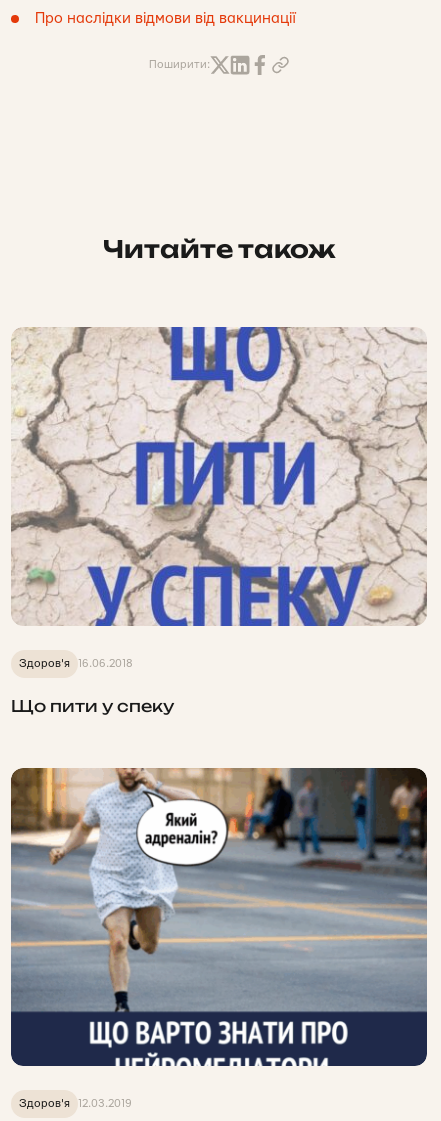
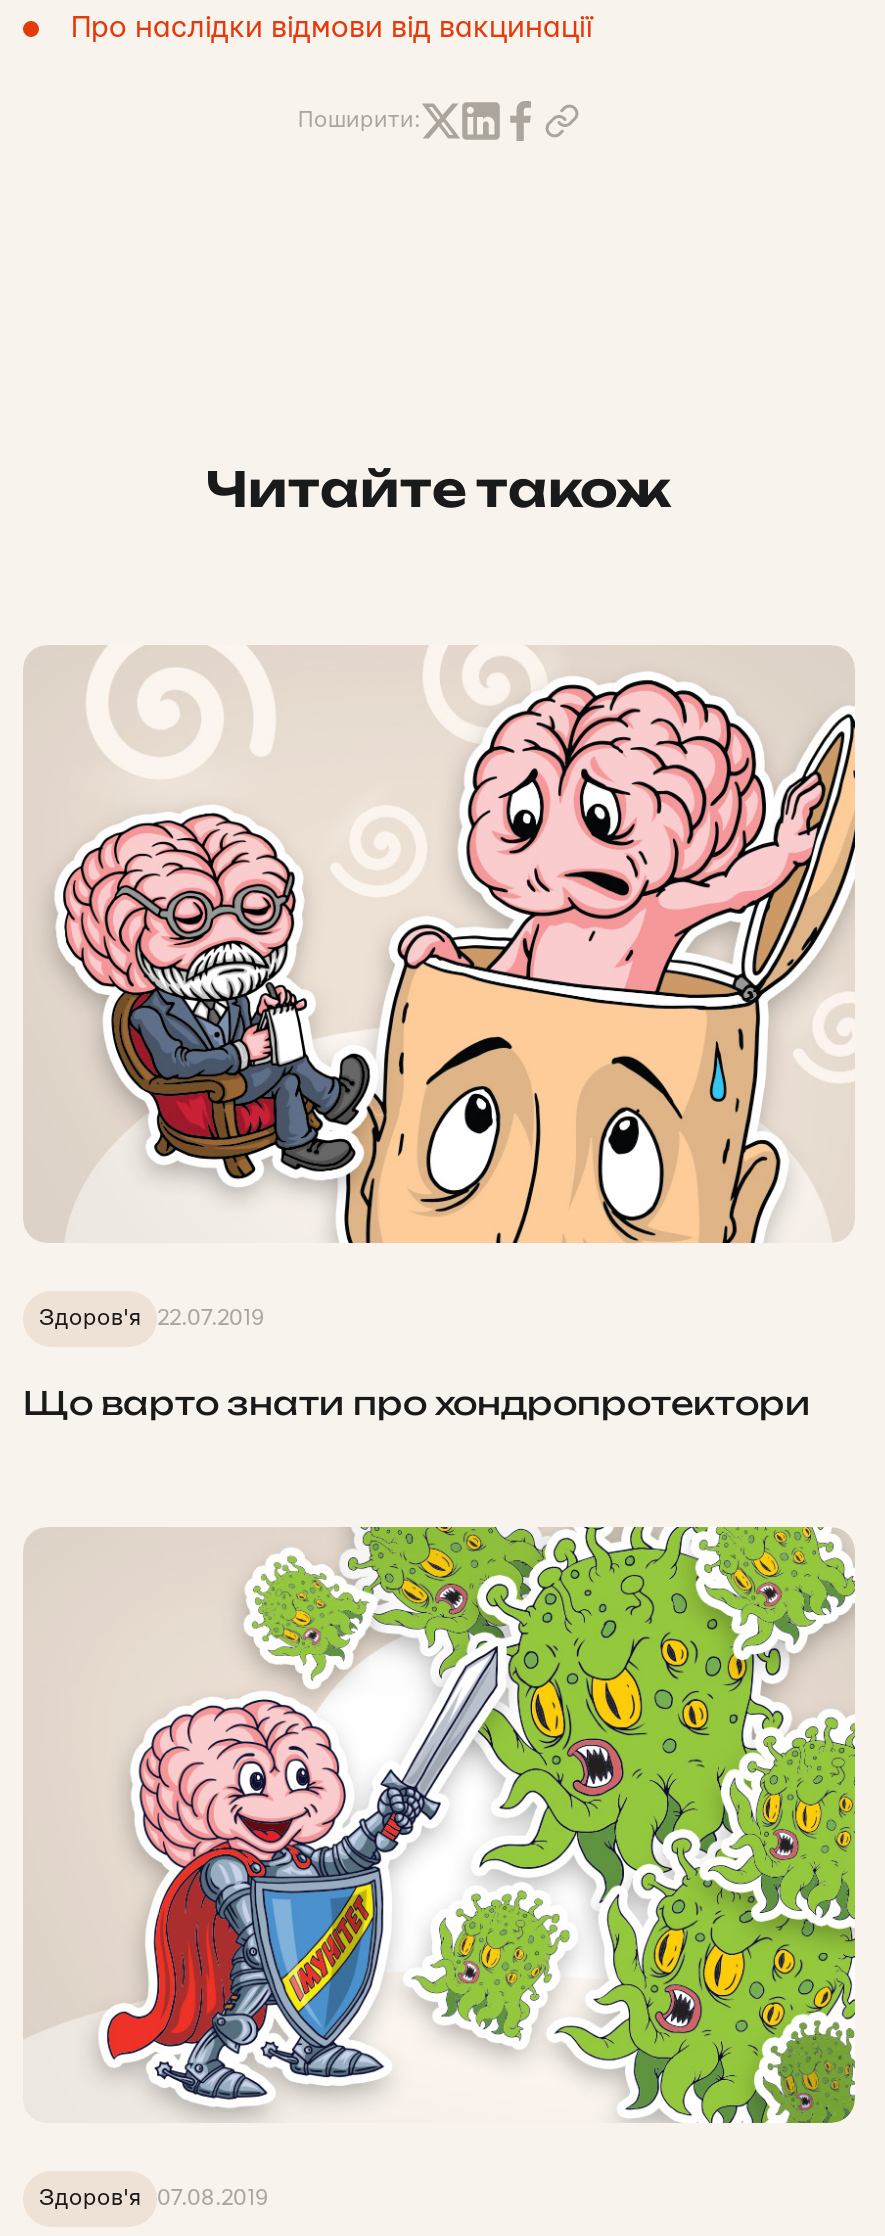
- [image]
- Здоров'я 16.06.2018
+ [image]
+ Здоров'я 22.07.2019

- Що пити у спеку
+ Що варто знати про хондропротектори

- [image]
- Здоров'я 12.03.2019
+ [image]
+ Здоров'я 07.08.2019
